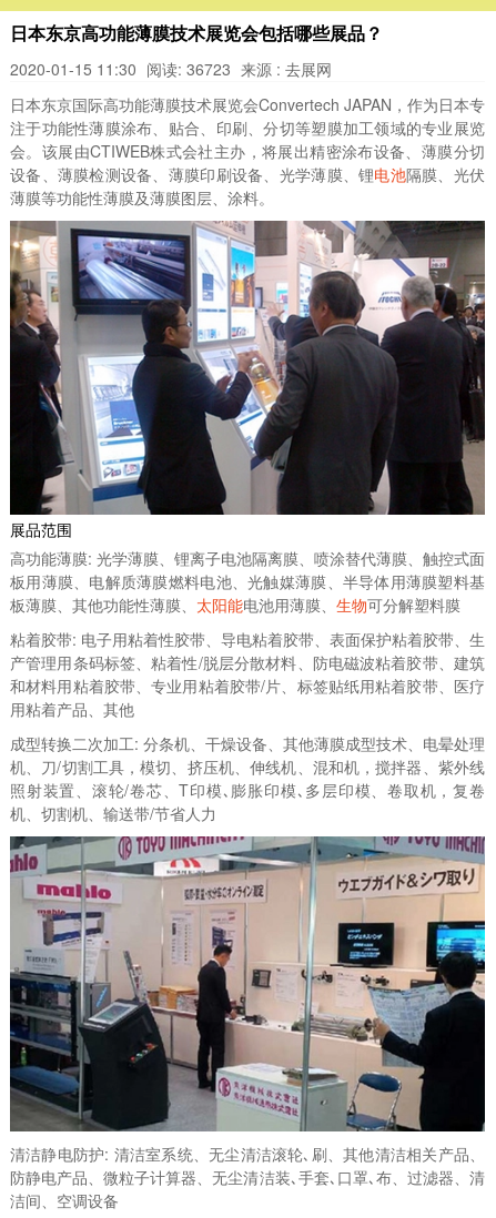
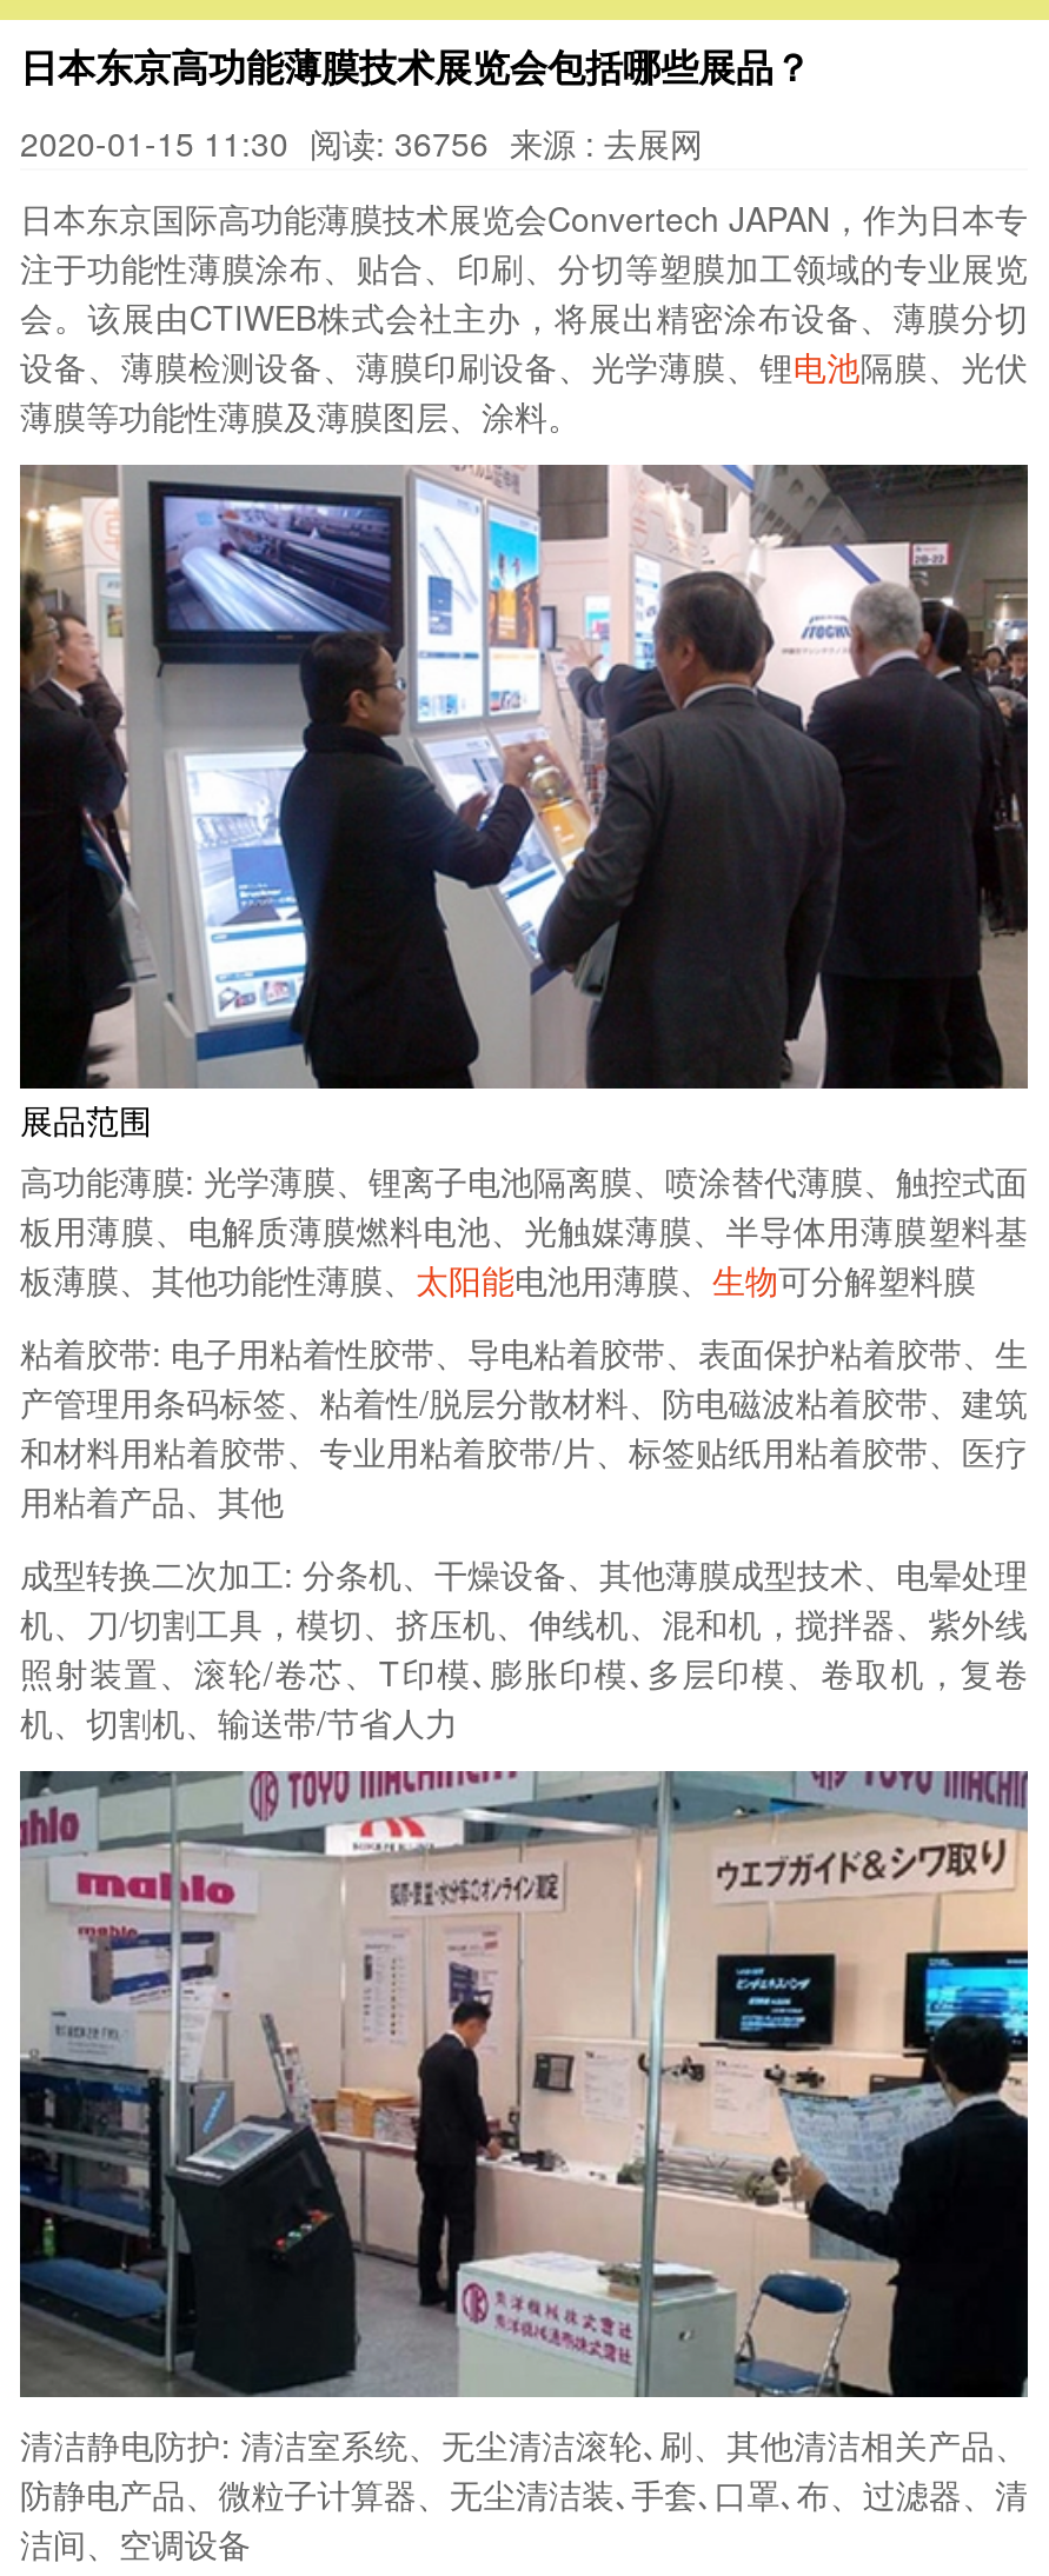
- 2020-01-15 11:30 阅读: 36723 来源 : 去展网
+ 2020-01-15 11:30 阅读: 36756 来源 : 去展网
